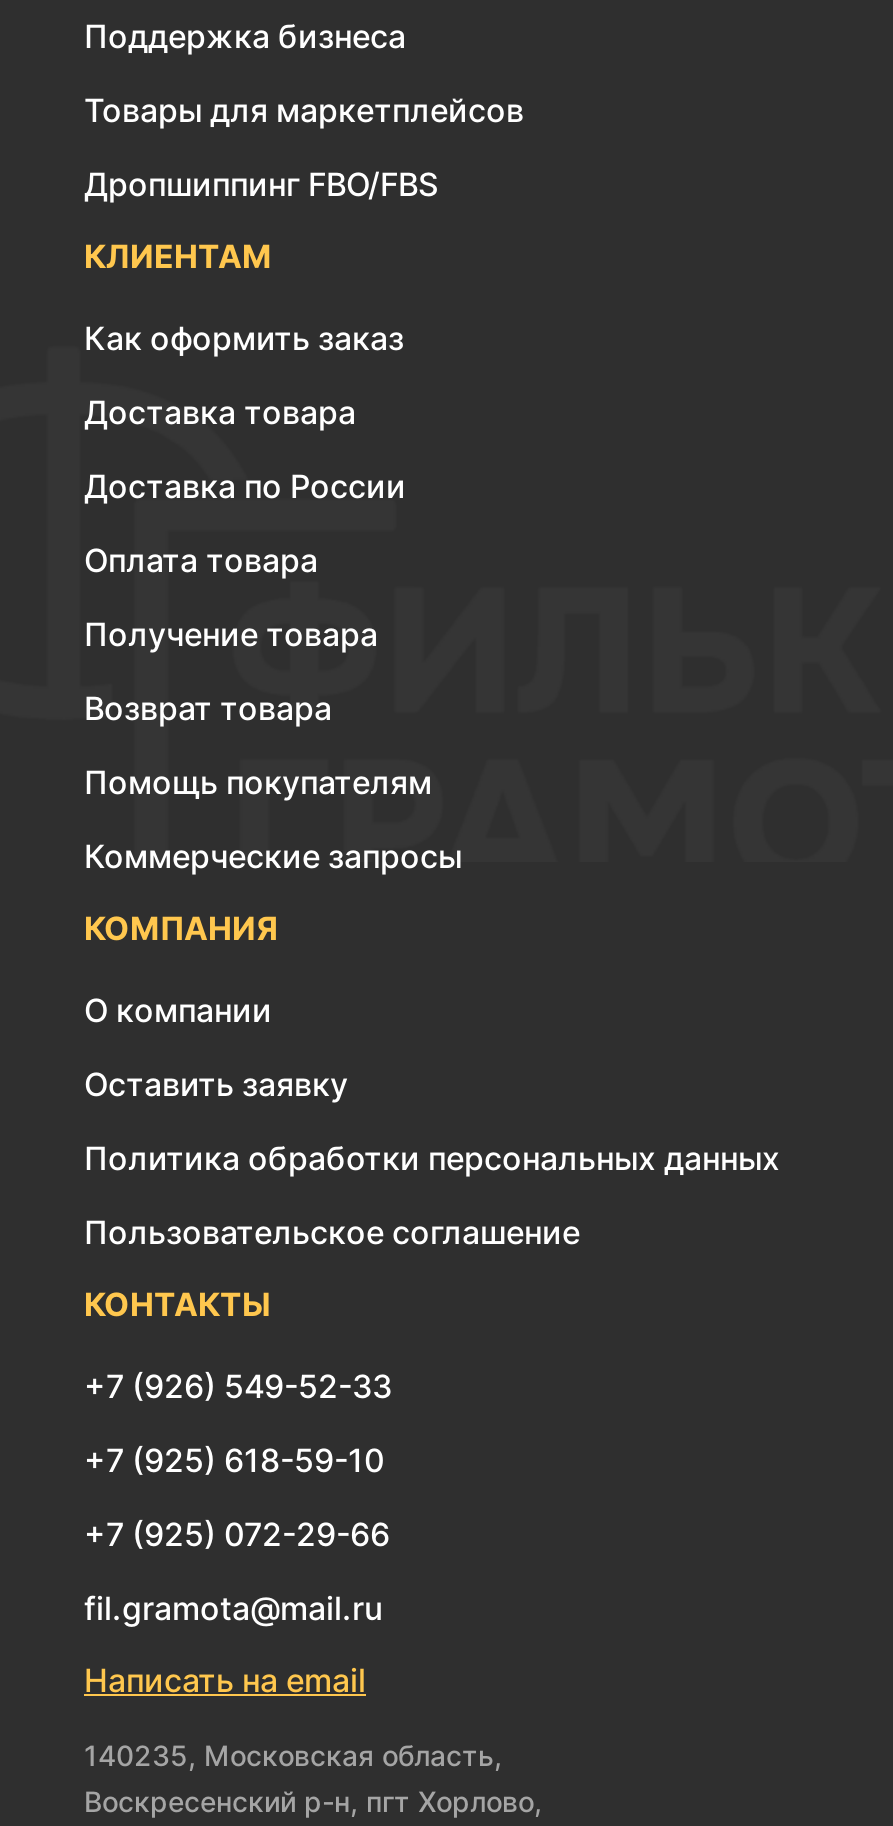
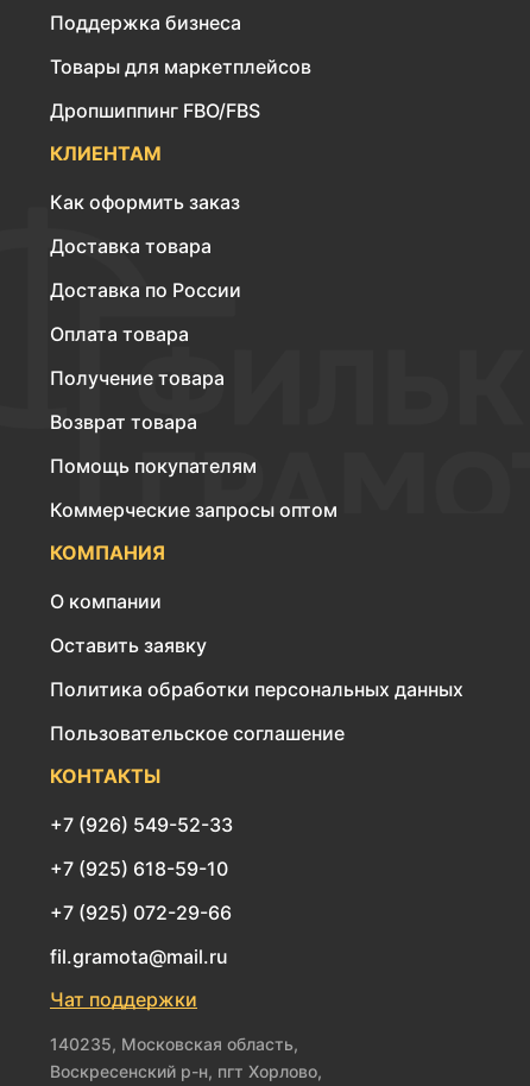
- Коммерческие запросы
+ Коммерческие запросы оптом

- Написать на email
+ Чат поддержки
